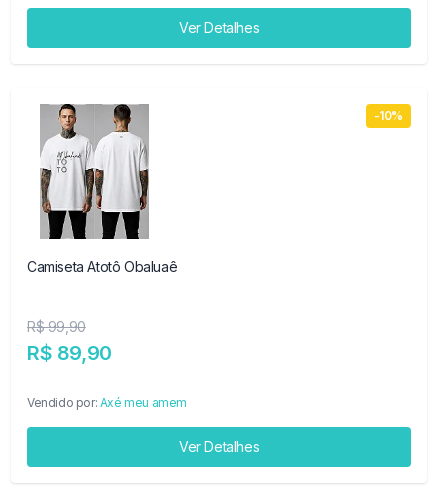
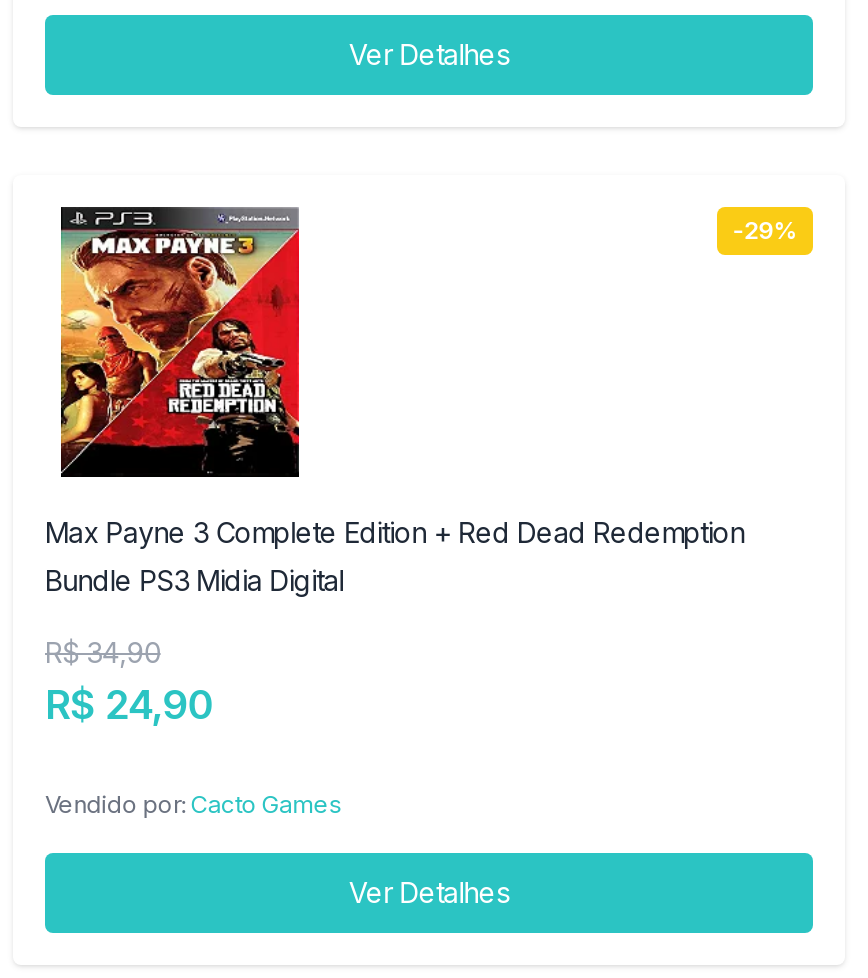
- [image]
- Camiseta Atotô Obaluaê
+ [image]
+ Max Payne 3 Complete Edition + Red Dead Redemption
+ Bundle PS3 Midia Digital

- -10%
+ -29%

- R$ 99,90
- R$ 89,90
+ R$ 34,90
+ R$ 24,90

- Vendido por: Axé meu amem
+ Vendido por: Cacto Games
